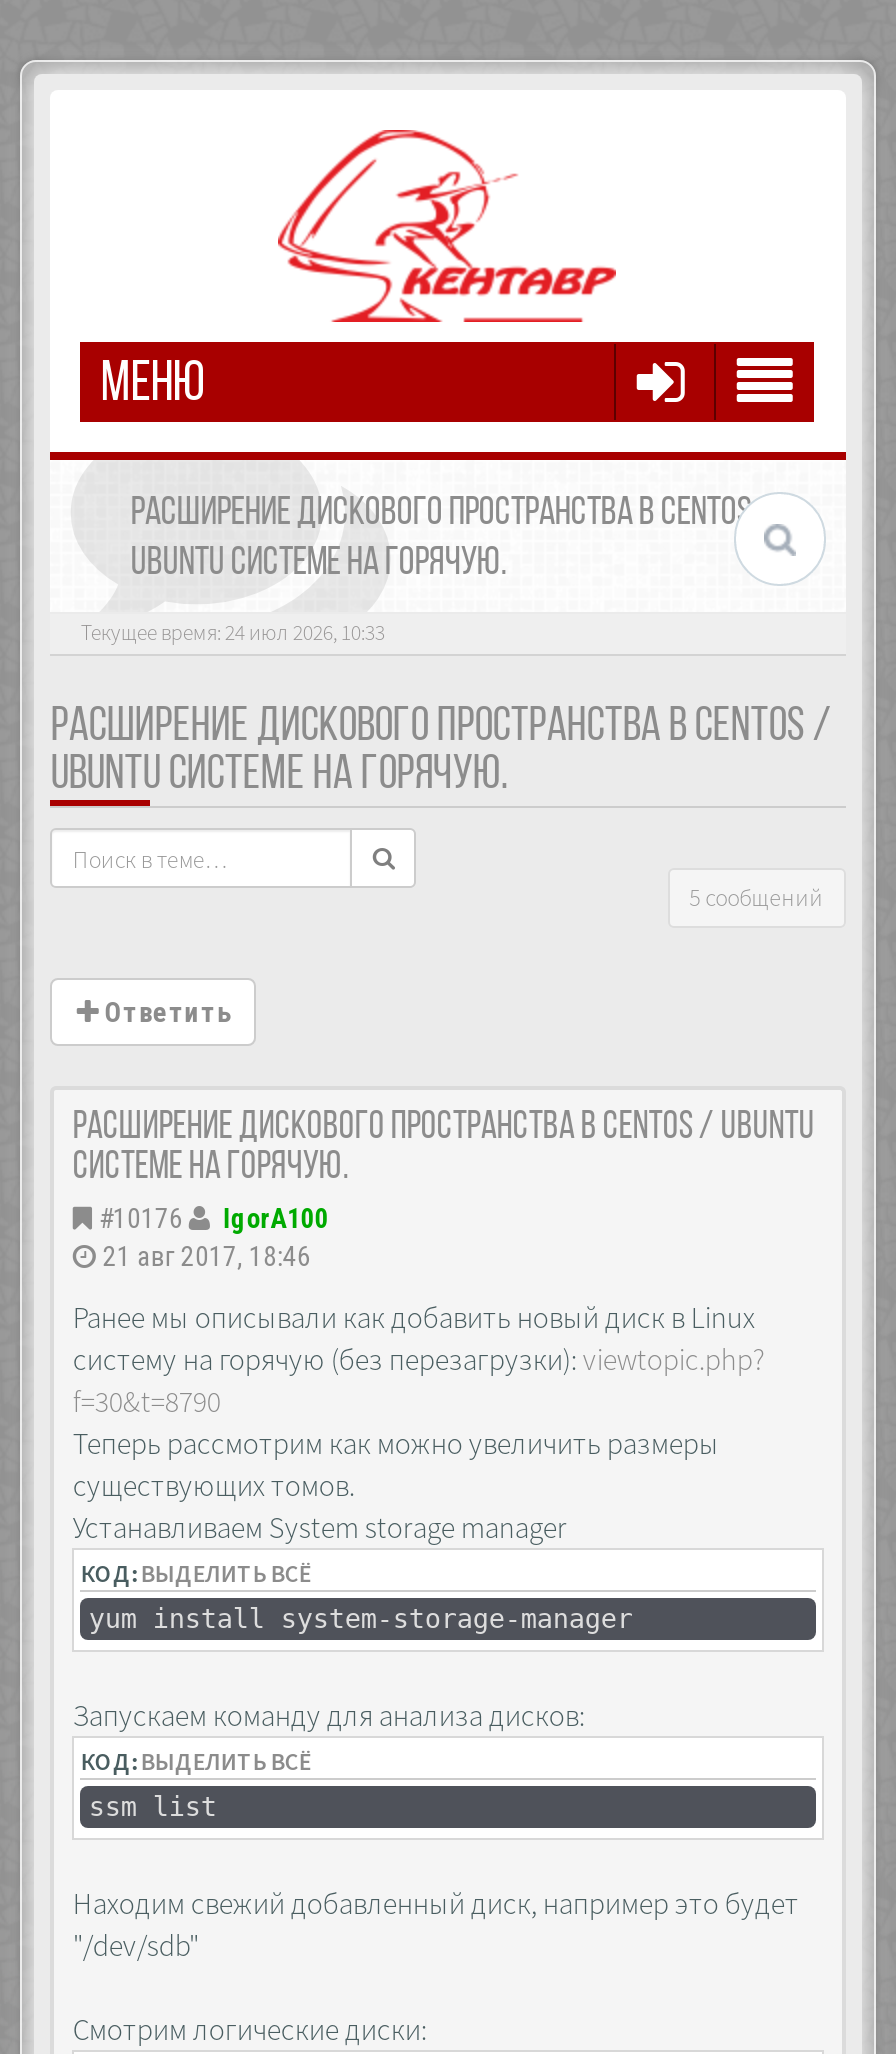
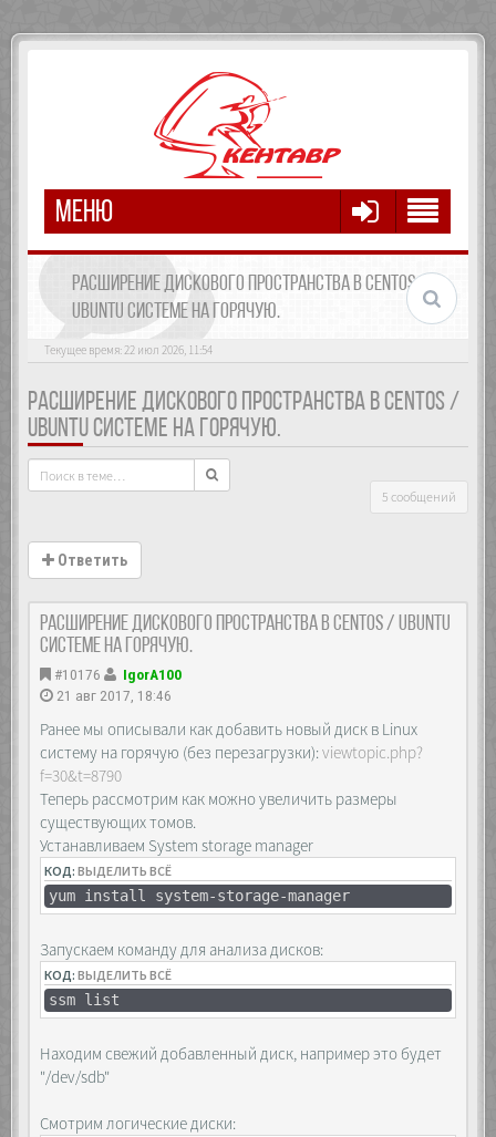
- Текущее время: 24 июл 2026, 10:33
+ Текущее время: 22 июл 2026, 11:54
